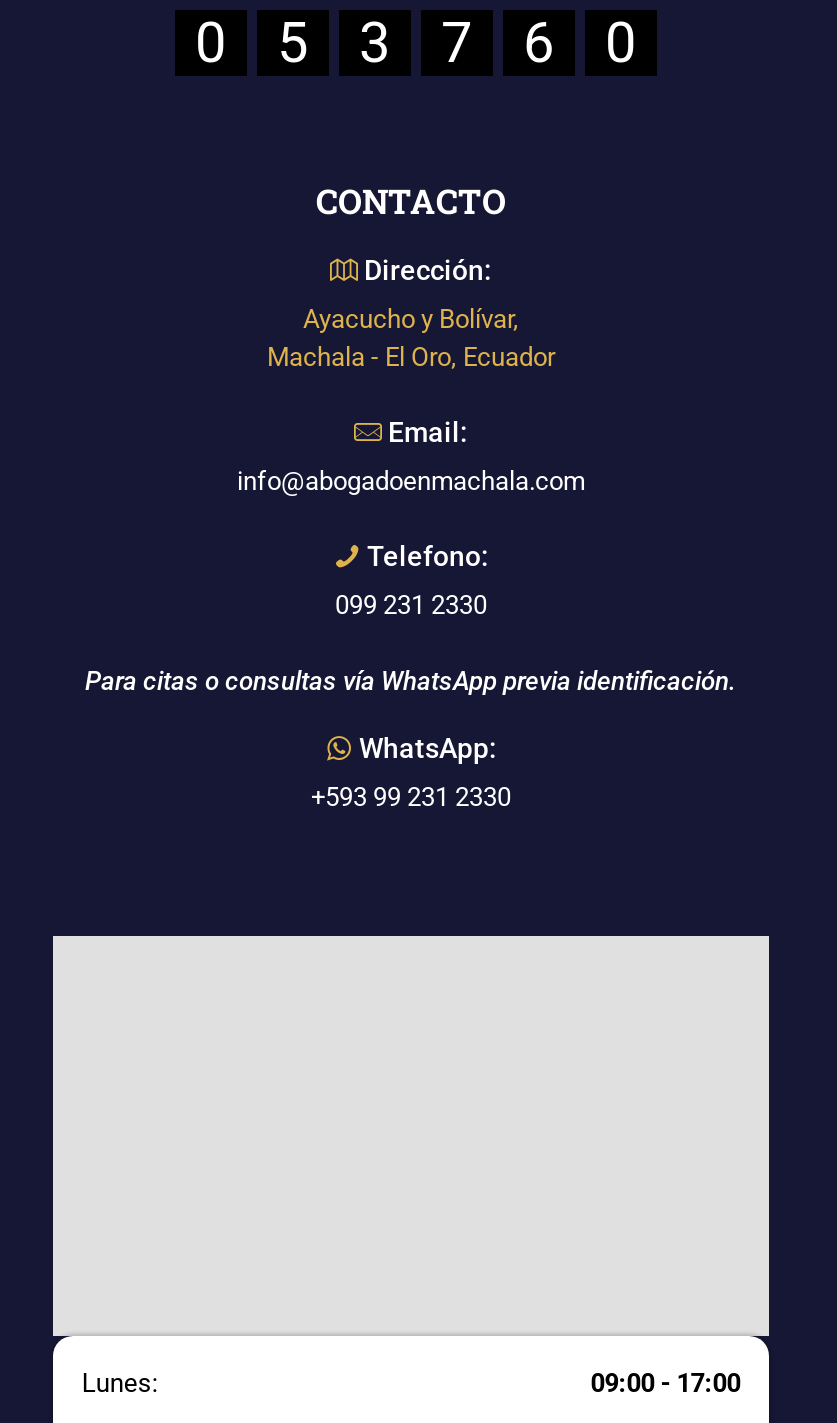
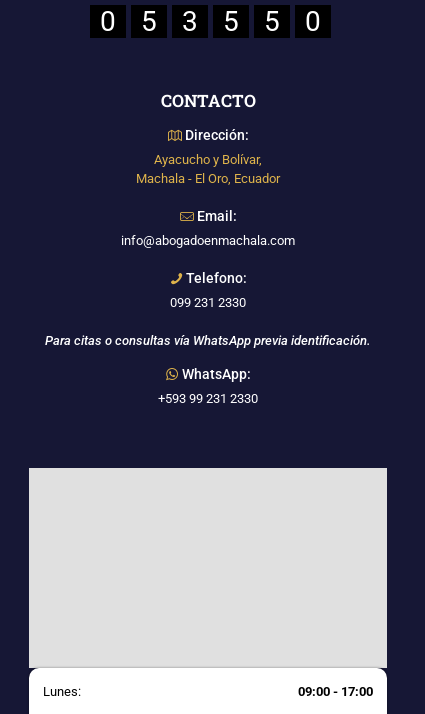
- 7
+ 5

- 6
+ 5
